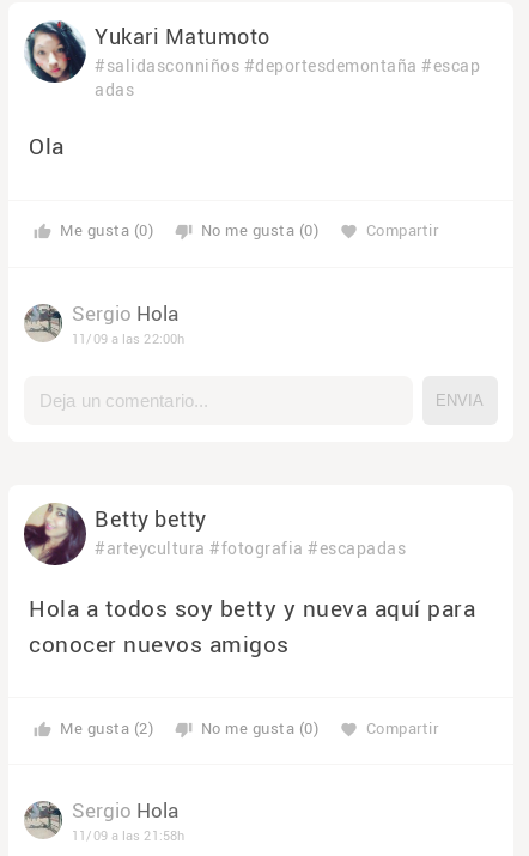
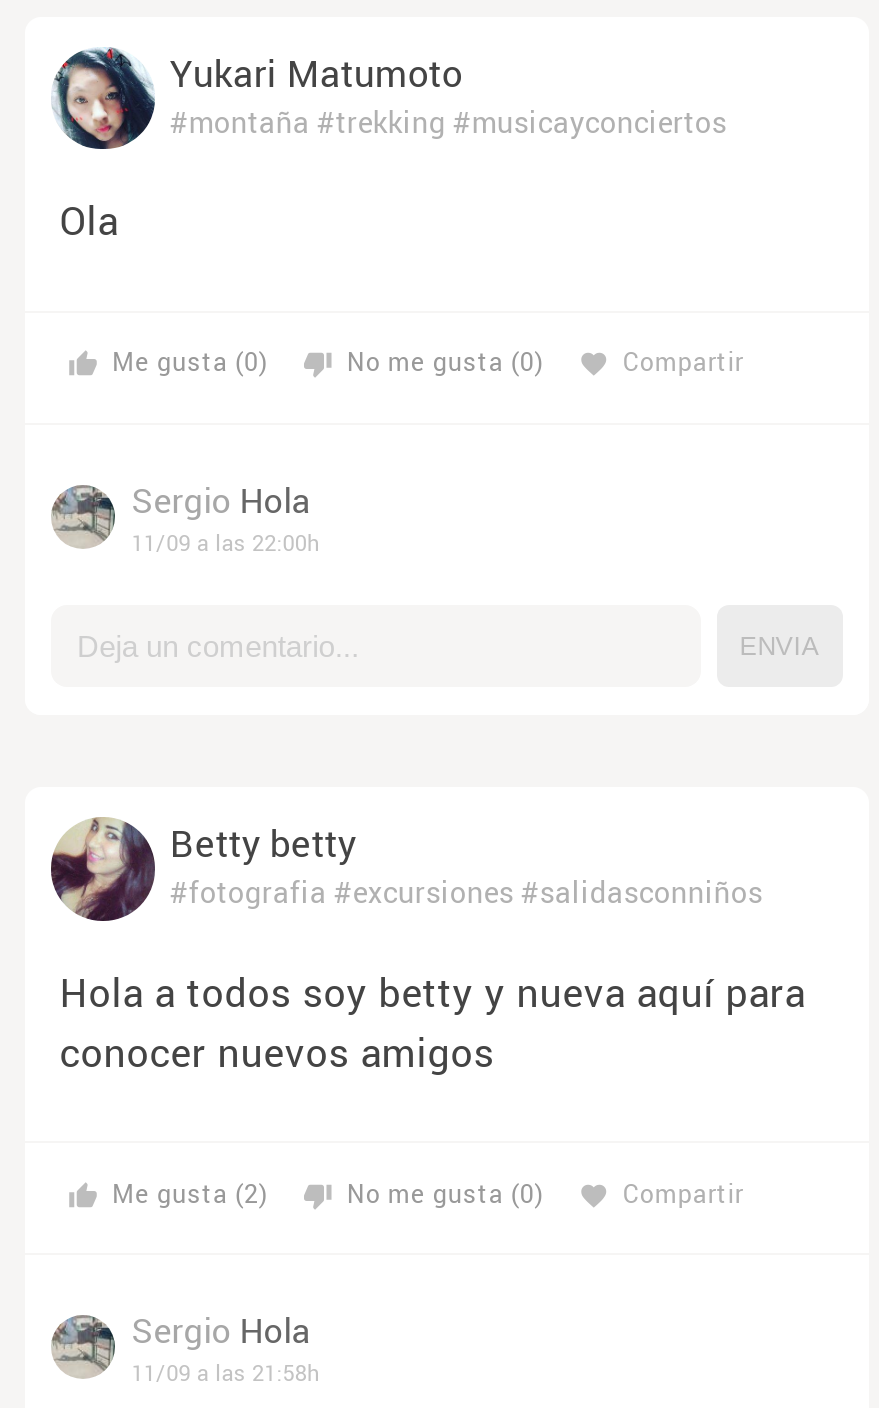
- #salidasconniños #deportesdemontaña #escap
- adas
+ #montaña #trekking #musicayconciertos

- #arteycultura #fotografia #escapadas
+ #fotografia #excursiones #salidasconniños
